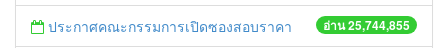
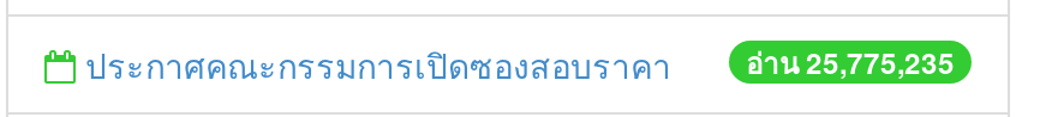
- ประกาศคณะกรรมการเปิดซองสอบราคา อ่าน 25,744,855
+ ประกาศคณะกรรมการเปิดซองสอบราคา อ่าน 25,775,235
